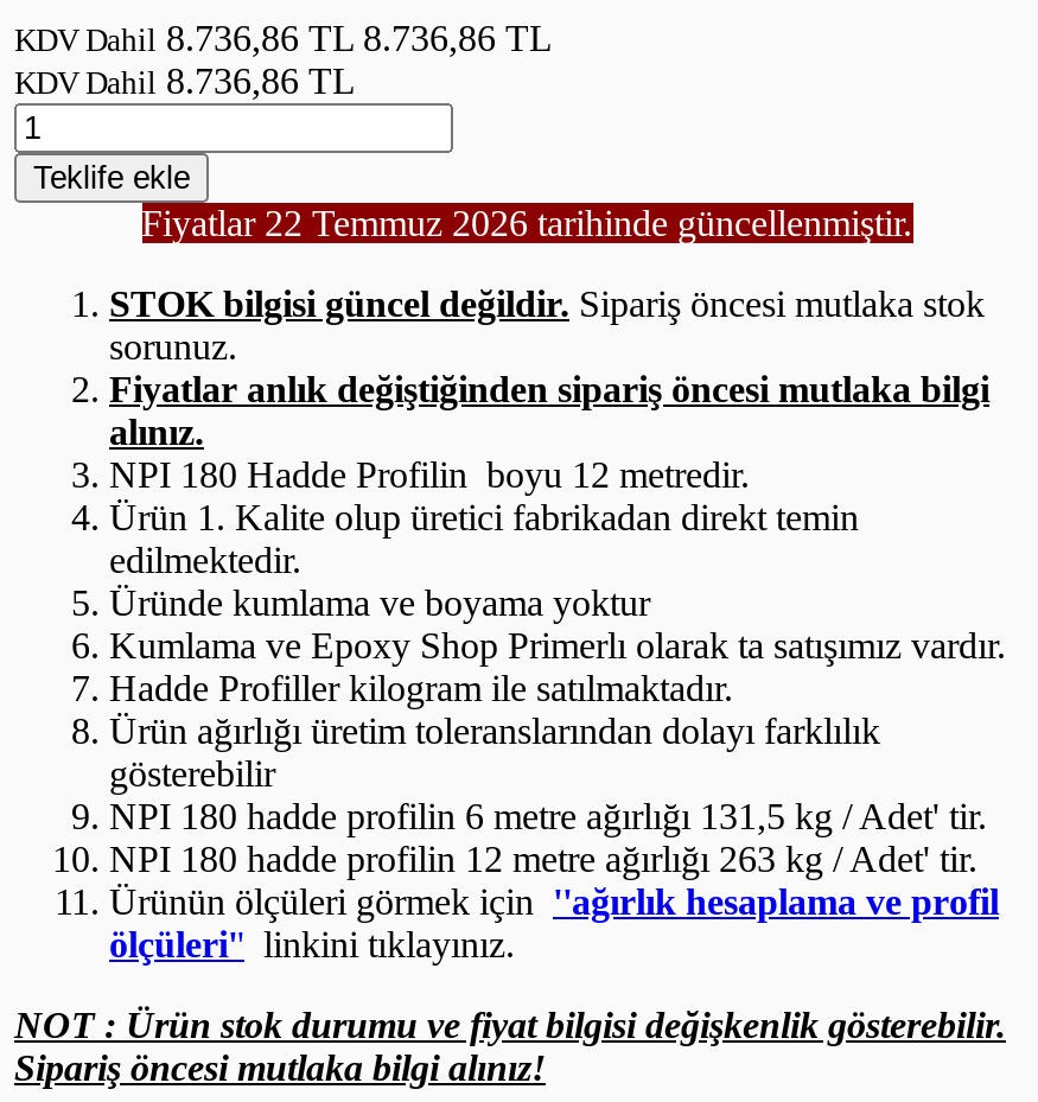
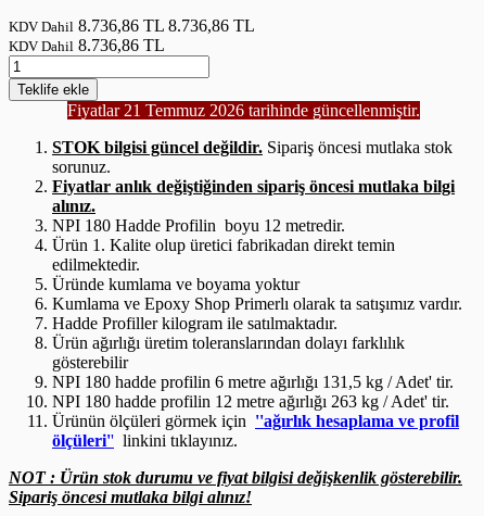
- Fiyatlar 22 Temmuz 2026 tarihinde güncellenmiştir.
+ Fiyatlar 21 Temmuz 2026 tarihinde güncellenmiştir.
